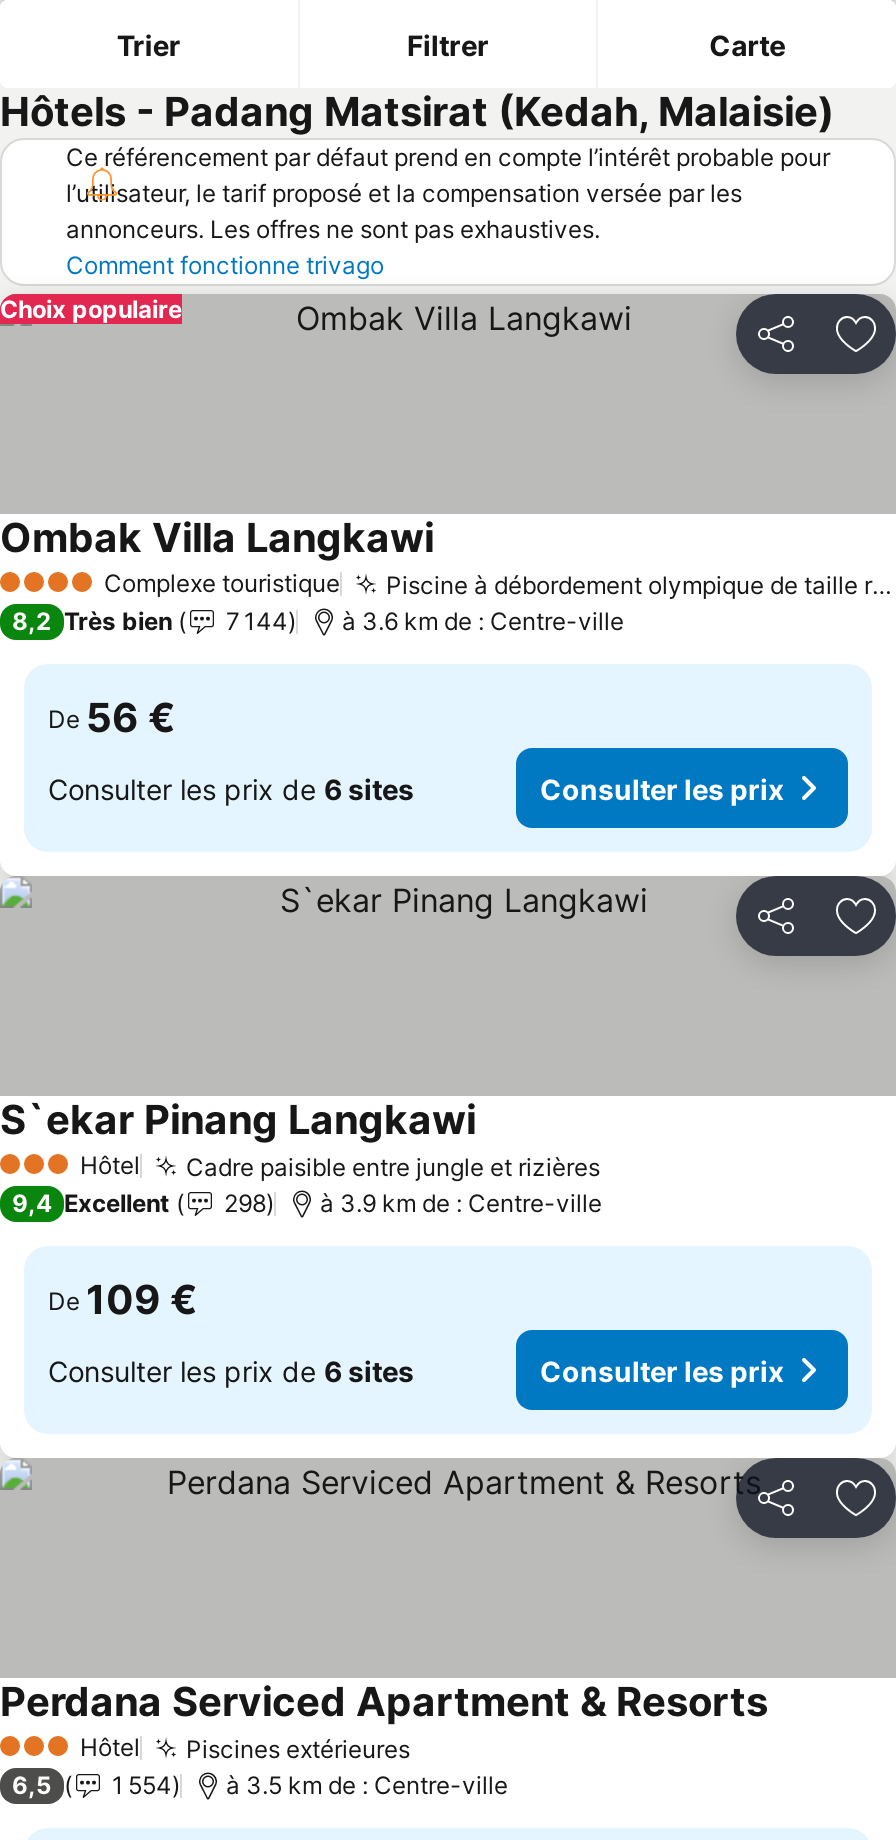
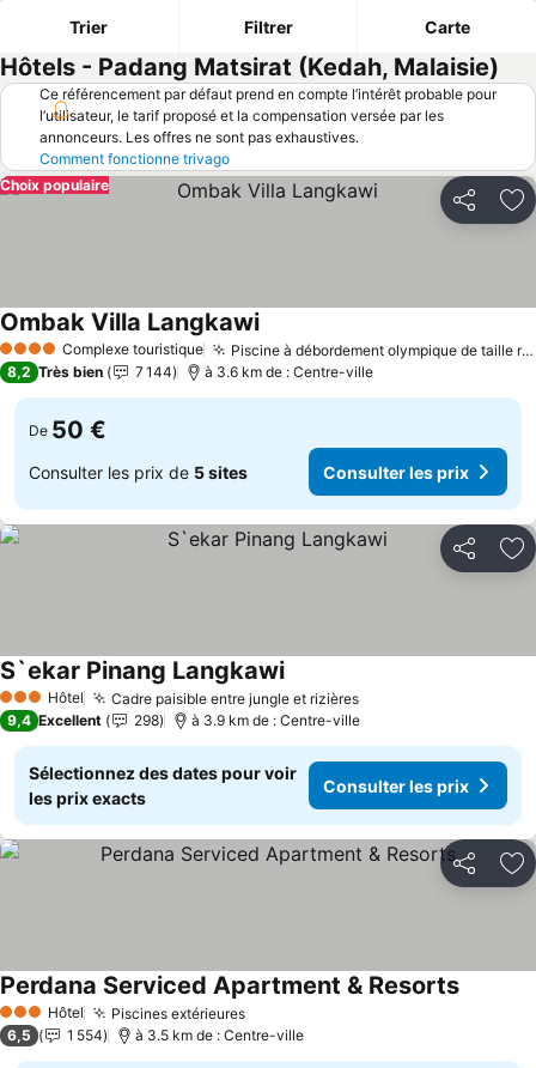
- De 56 €
+ De 50 €

- Consulter les prix de 6 sites
+ Consulter les prix de 5 sites

- De 109 €
- Consulter les prix de 6 sites
+ Sélectionnez des dates pour voir
+ les prix exacts
